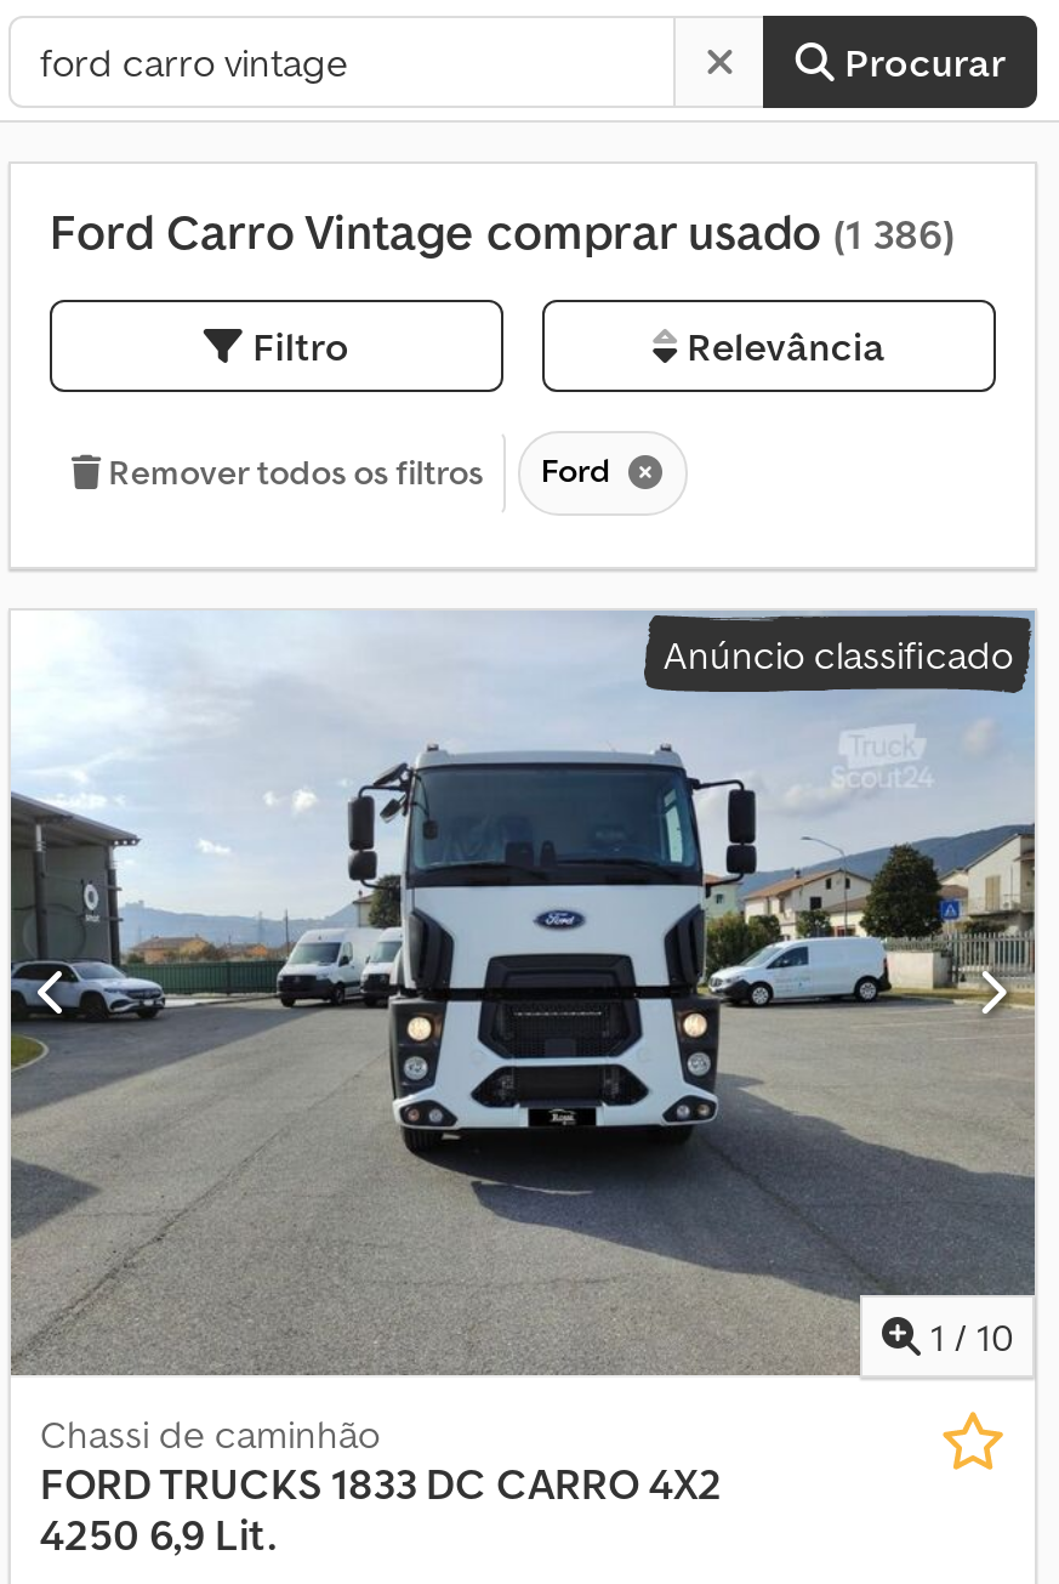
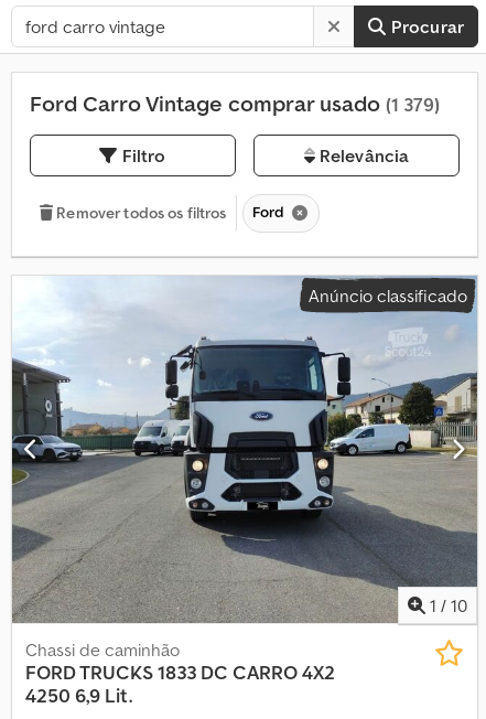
- Ford Carro Vintage comprar usado (1 386)
+ Ford Carro Vintage comprar usado (1 379)
